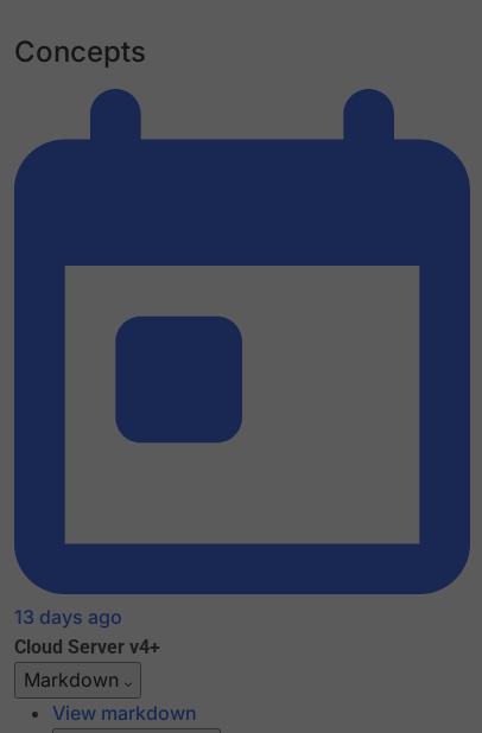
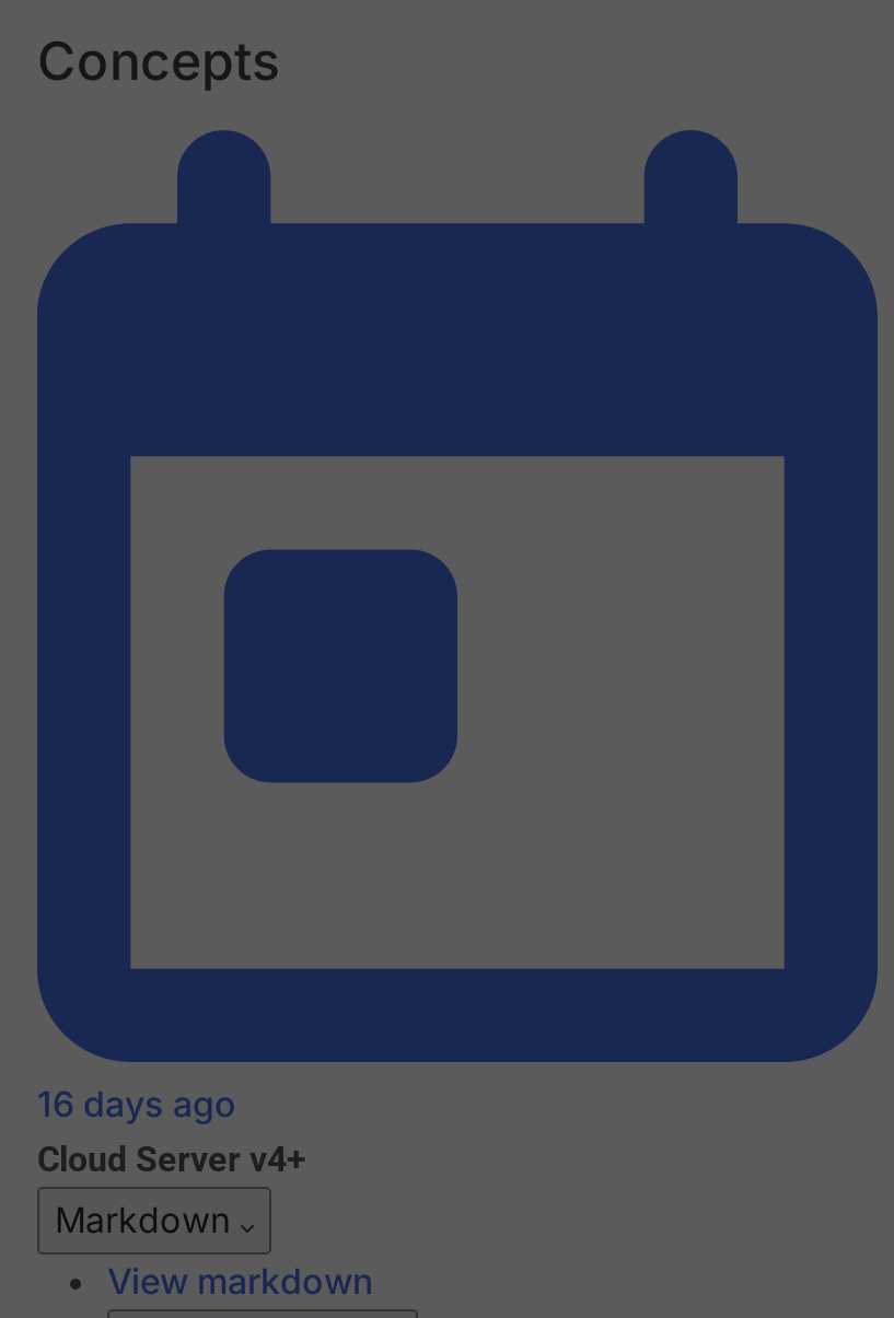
- 13 days ago
+ 16 days ago
